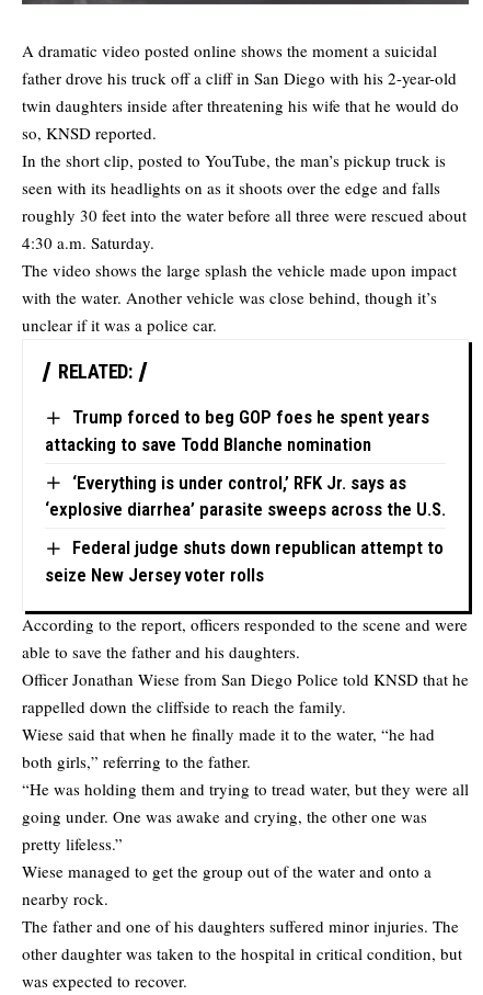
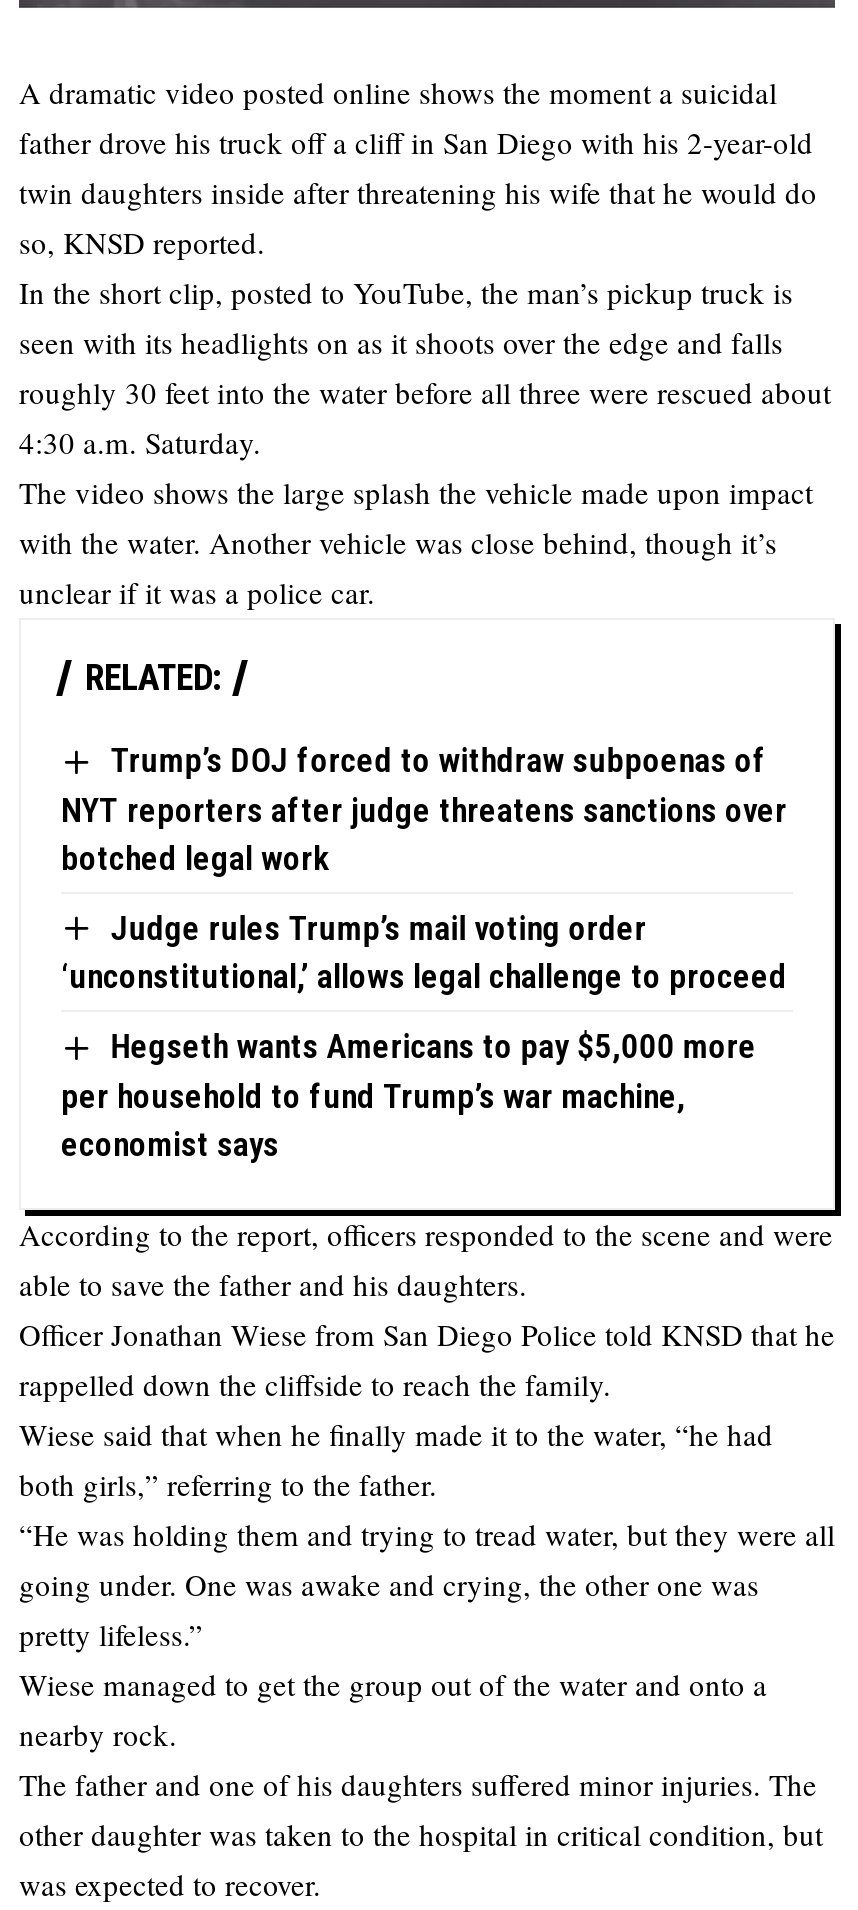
- Trump forced to beg GOP foes he spent years
- attacking to save Todd Blanche nomination
+ Trump’s DOJ forced to withdraw subpoenas of
+ NYT reporters after judge threatens sanctions over
+ botched legal work

- ‘Everything is under control,’ RFK Jr. says as
- ‘explosive diarrhea’ parasite sweeps across the U.S.
+ Judge rules Trump’s mail voting order
+ ‘unconstitutional,’ allows legal challenge to proceed

- Federal judge shuts down republican attempt to
- seize New Jersey voter rolls
+ Hegseth wants Americans to pay $5,000 more
+ per household to fund Trump’s war machine,
+ economist says
